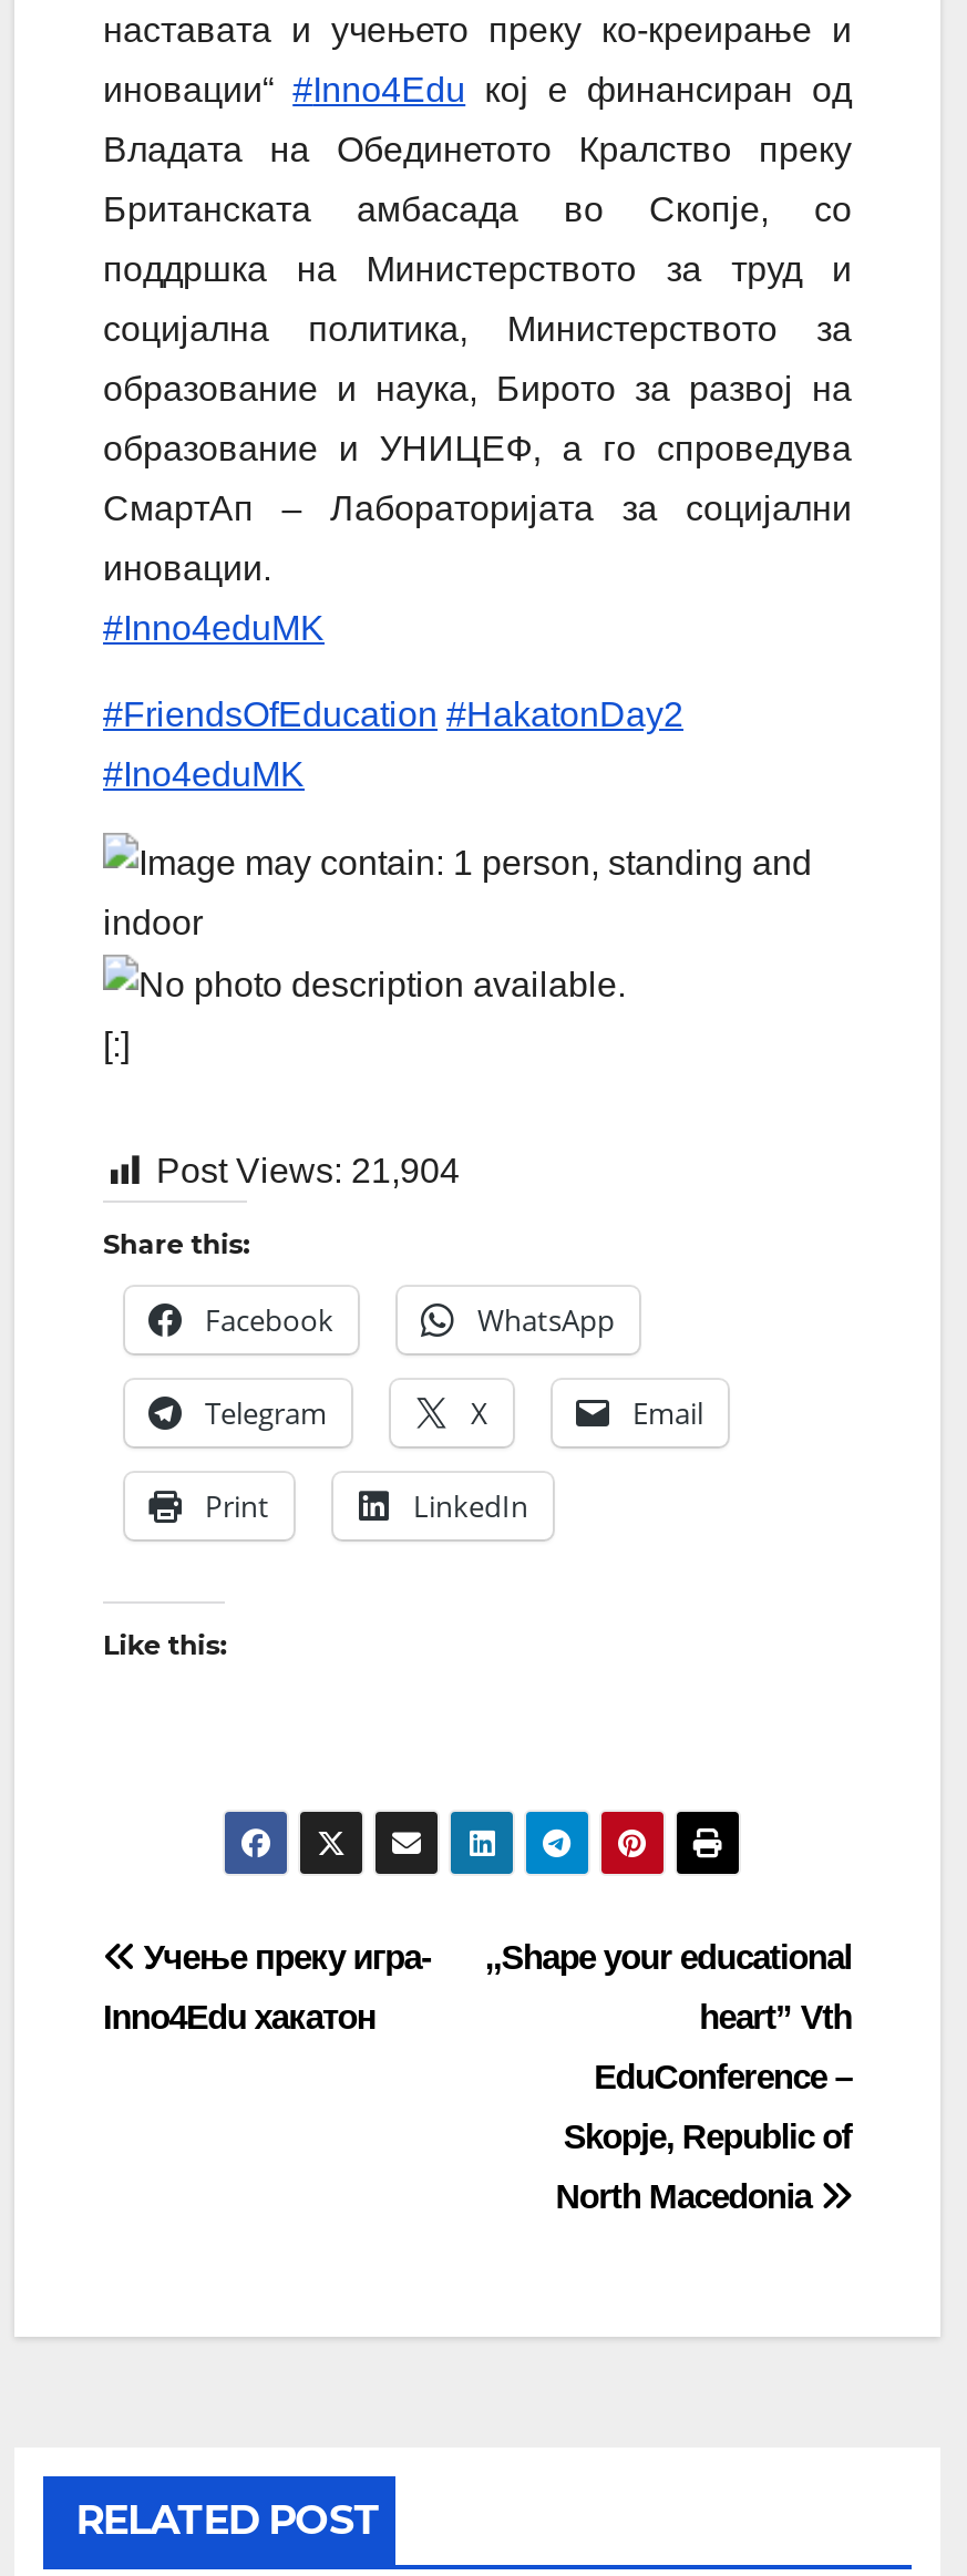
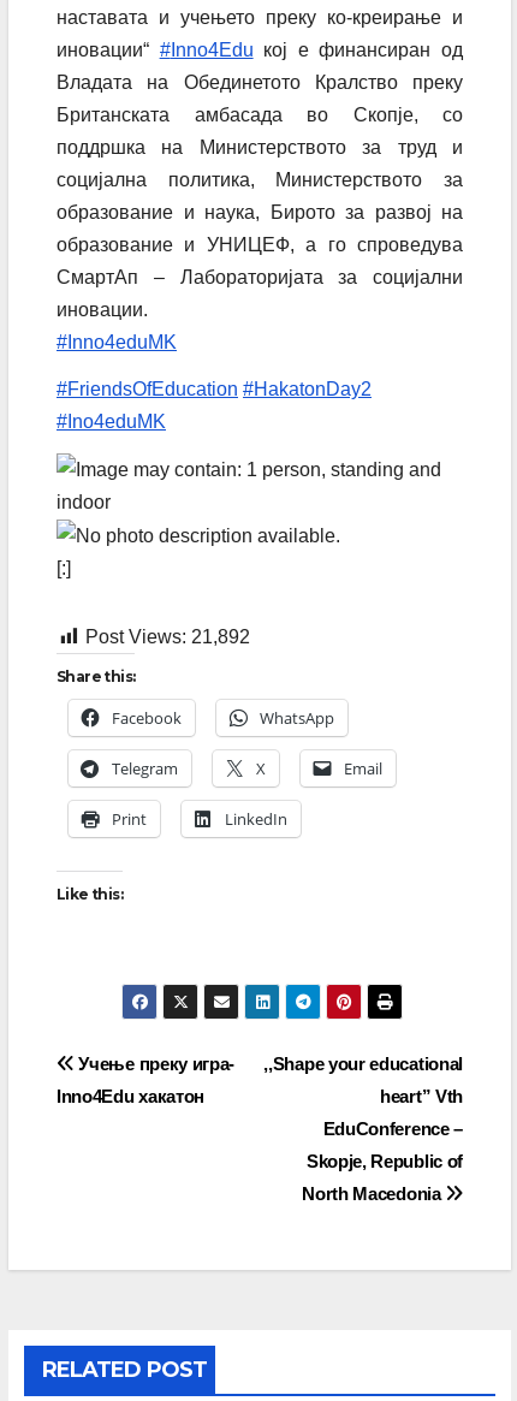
- Post Views: 21,904
+ Post Views: 21,892
